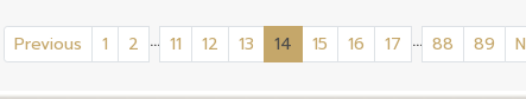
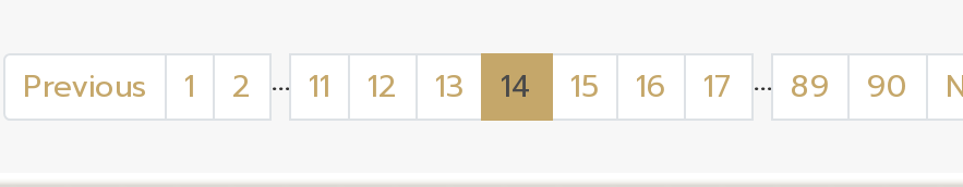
- 17 ... 88
+ 17 ... 89

- 89
+ 90
